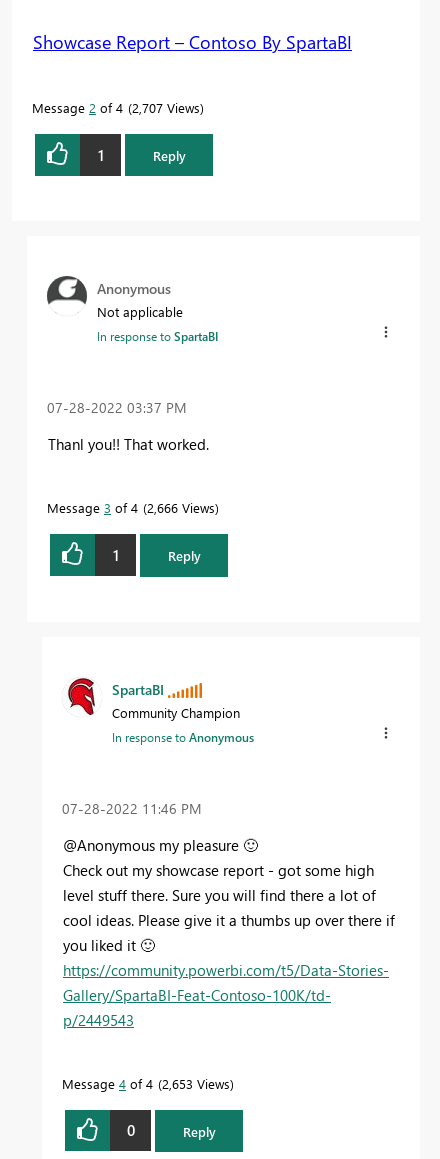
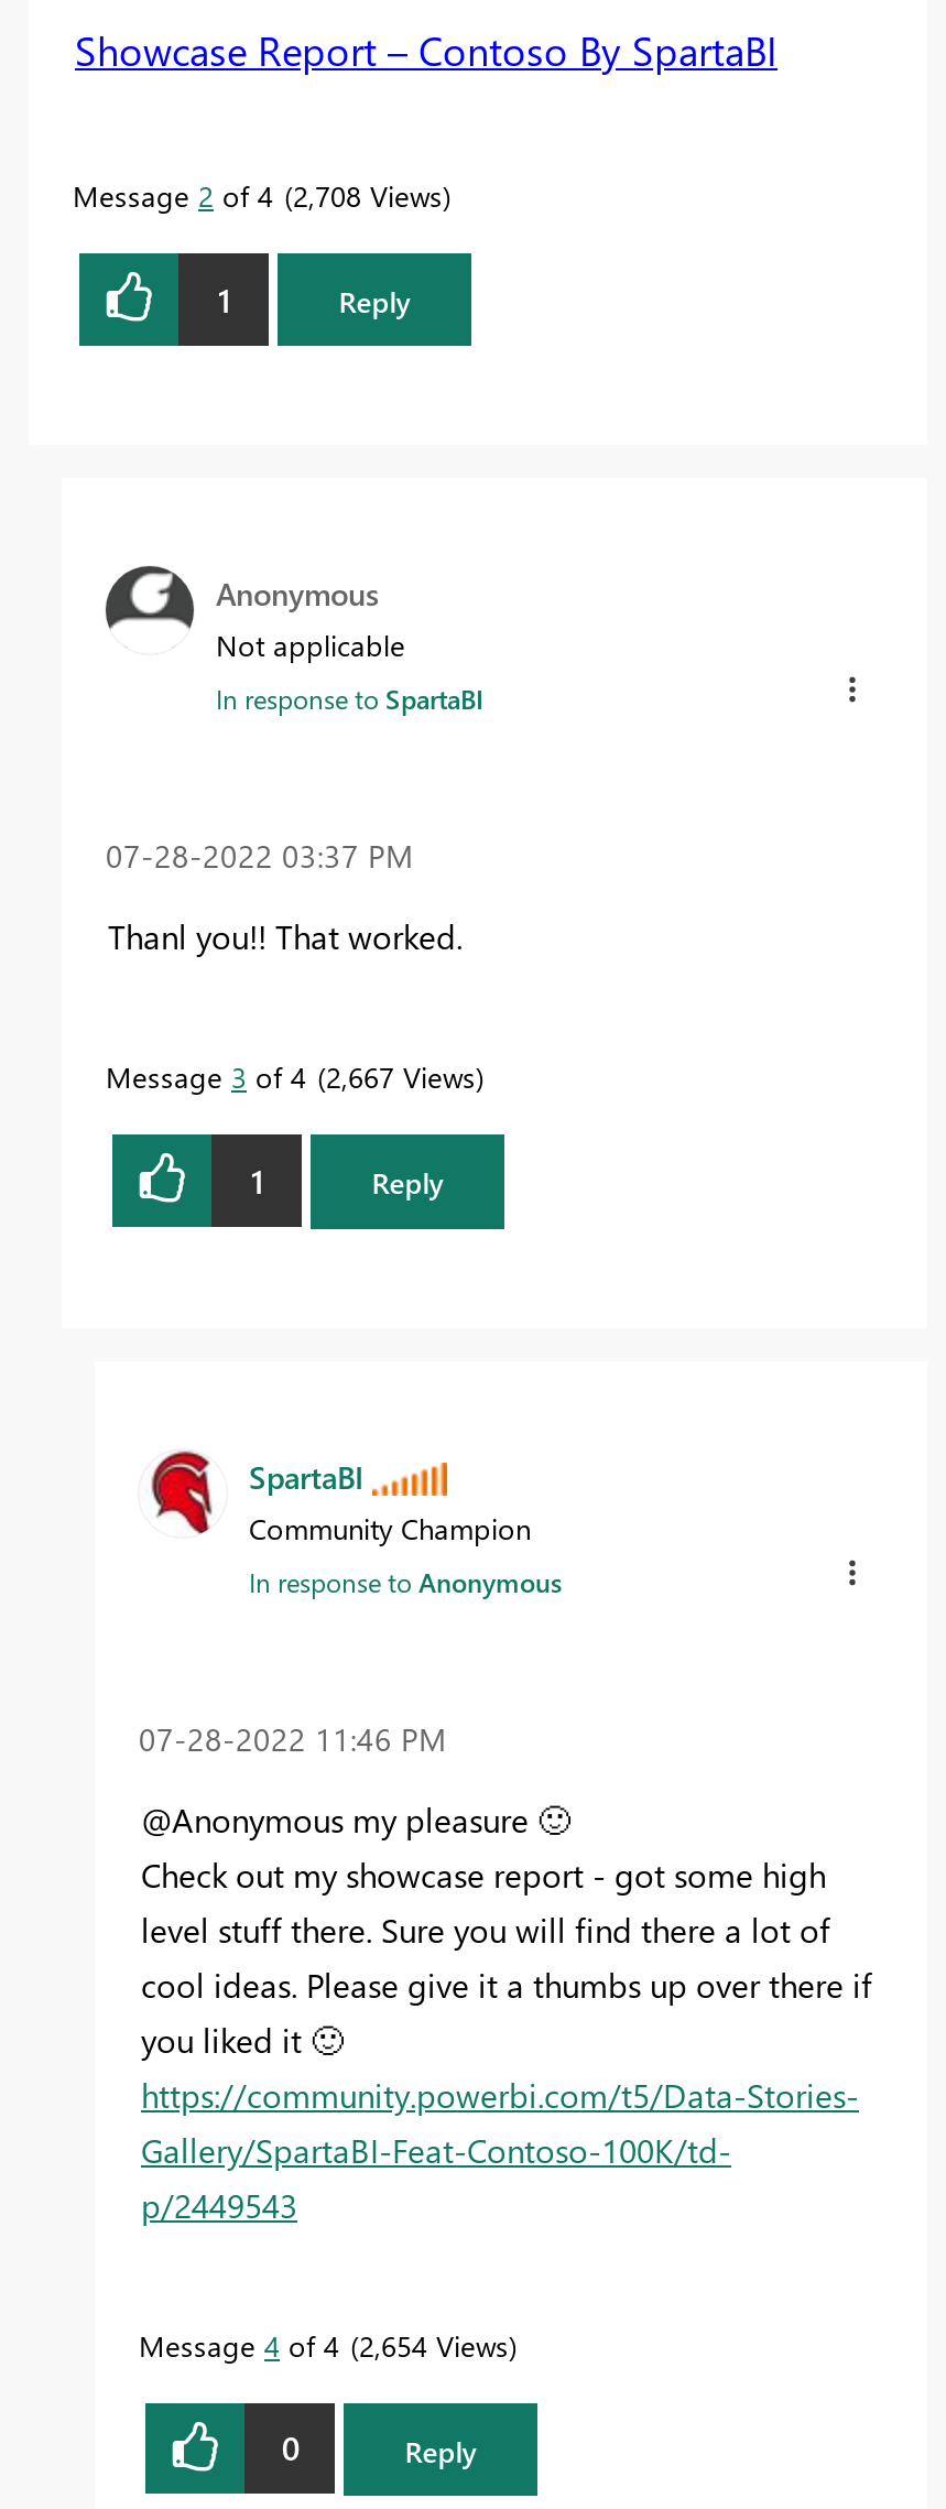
- Message 2 of 4 2,707 Views
+ Message 2 of 4 2,708 Views

- Message 3 of 4 2,666 Views
+ Message 3 of 4 2,667 Views

- Message 4 of 4 2,653 Views
+ Message 4 of 4 2,654 Views
